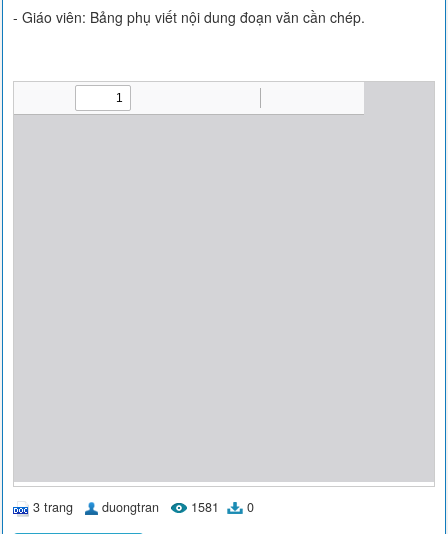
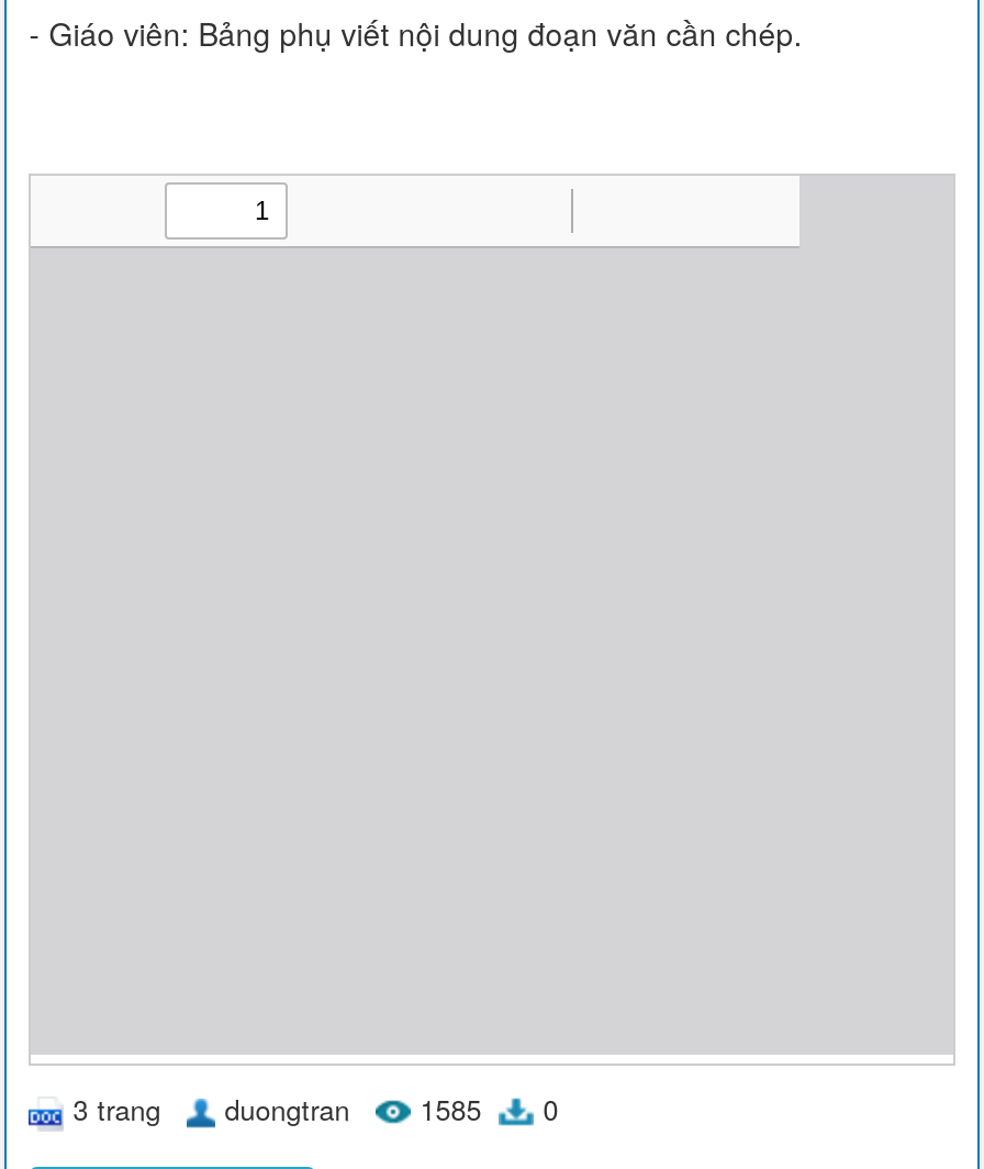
- 3 trang duongtran 1581 0
+ 3 trang duongtran 1585 0
